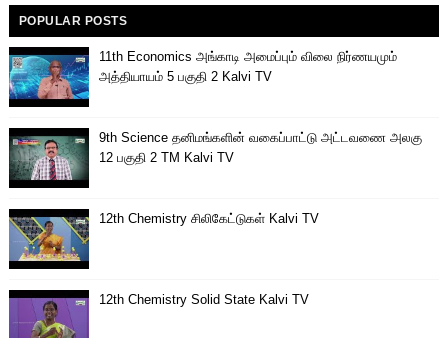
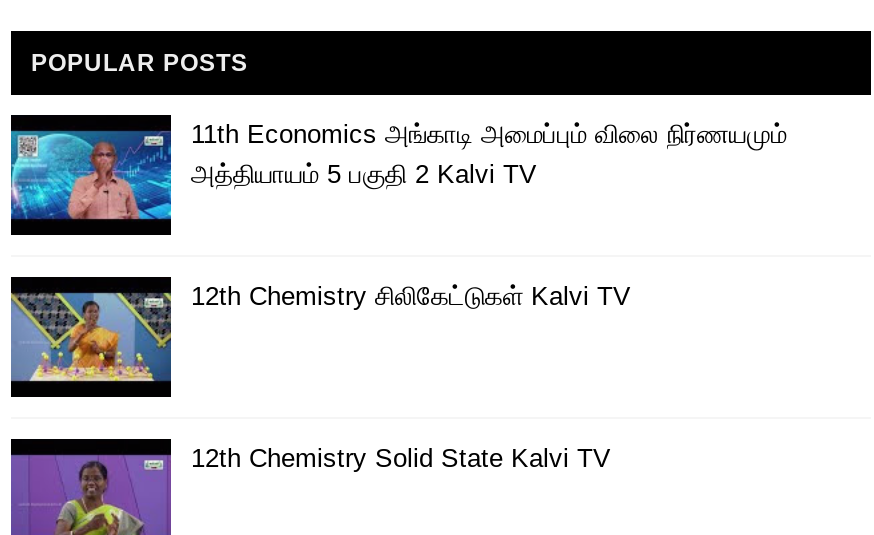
- [image]
- 9th Science தனிமங்களின் வகைப்பாட்டு அட்டவணை அலகு
- 12 பகுதி 2 TM Kalvi TV
